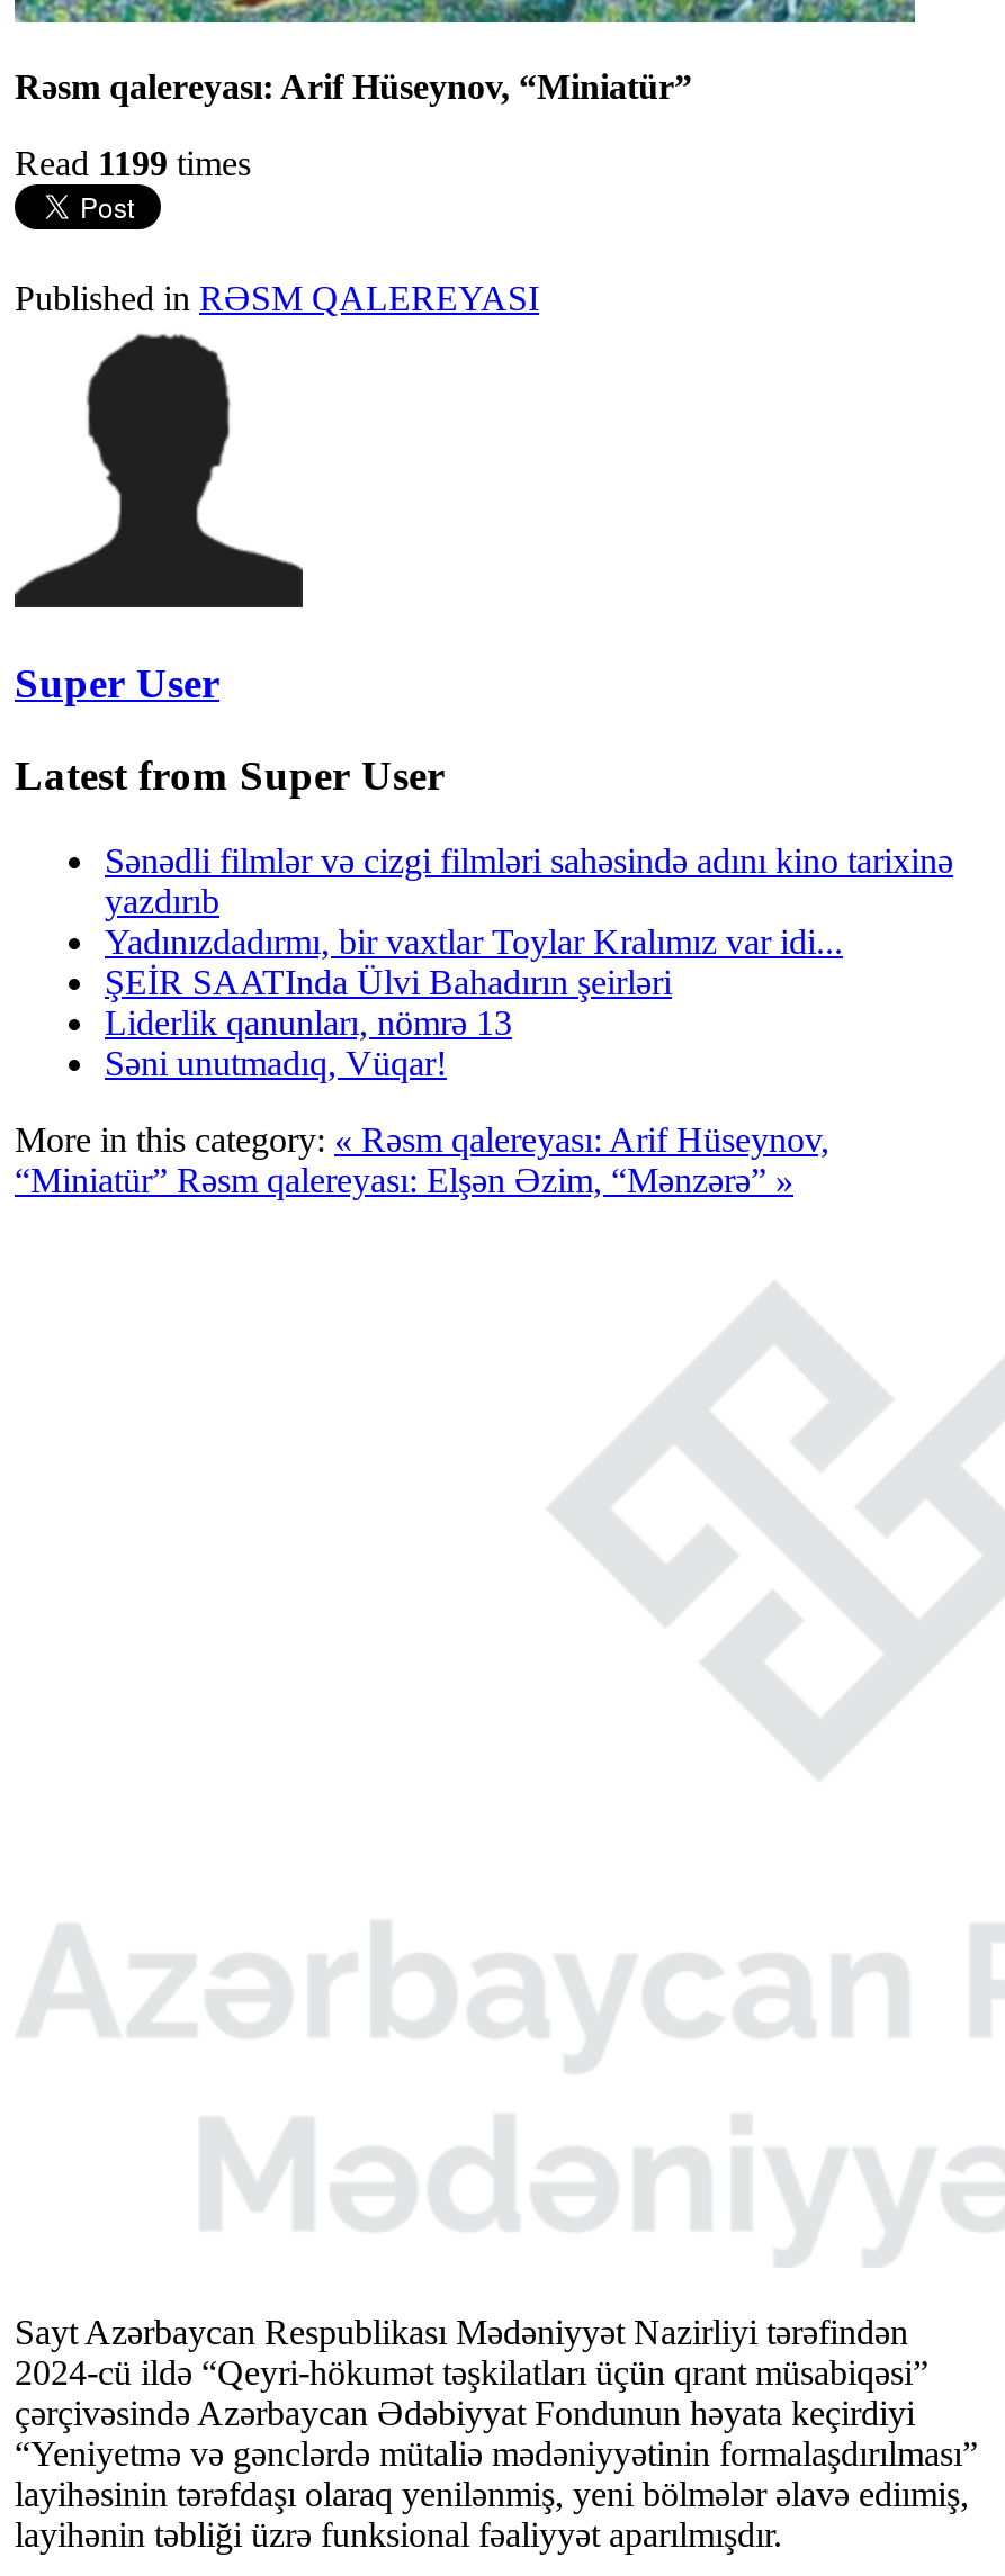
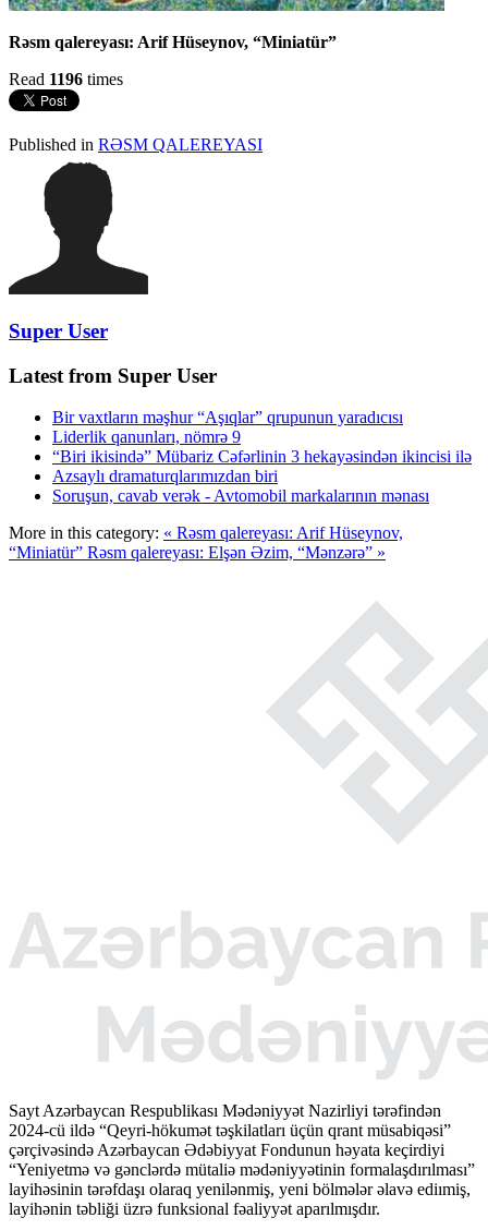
- Read 1199 times
+ Read 1196 times

- Sənədli filmlər və cizgi filmləri sahəsində adını kino tarixinə
- yazdırıb
- Yadınızdadırmı, bir vaxtlar Toylar Kralımız var idi...
- ŞEİR SAATInda Ülvi Bahadırın şeirləri
- Liderlik qanunları, nömrə 13
- Səni unutmadıq, Vüqar!
+ Bir vaxtların məşhur “Aşıqlar” qrupunun yaradıcısı
+ Liderlik qanunları, nömrə 9
+ “Biri ikisində” Mübariz Cəfərlinin 3 hekayəsindən ikincisi ilə
+ Azsaylı dramaturqlarımızdan biri
+ Soruşun, cavab verək - Avtomobil markalarının mənası
